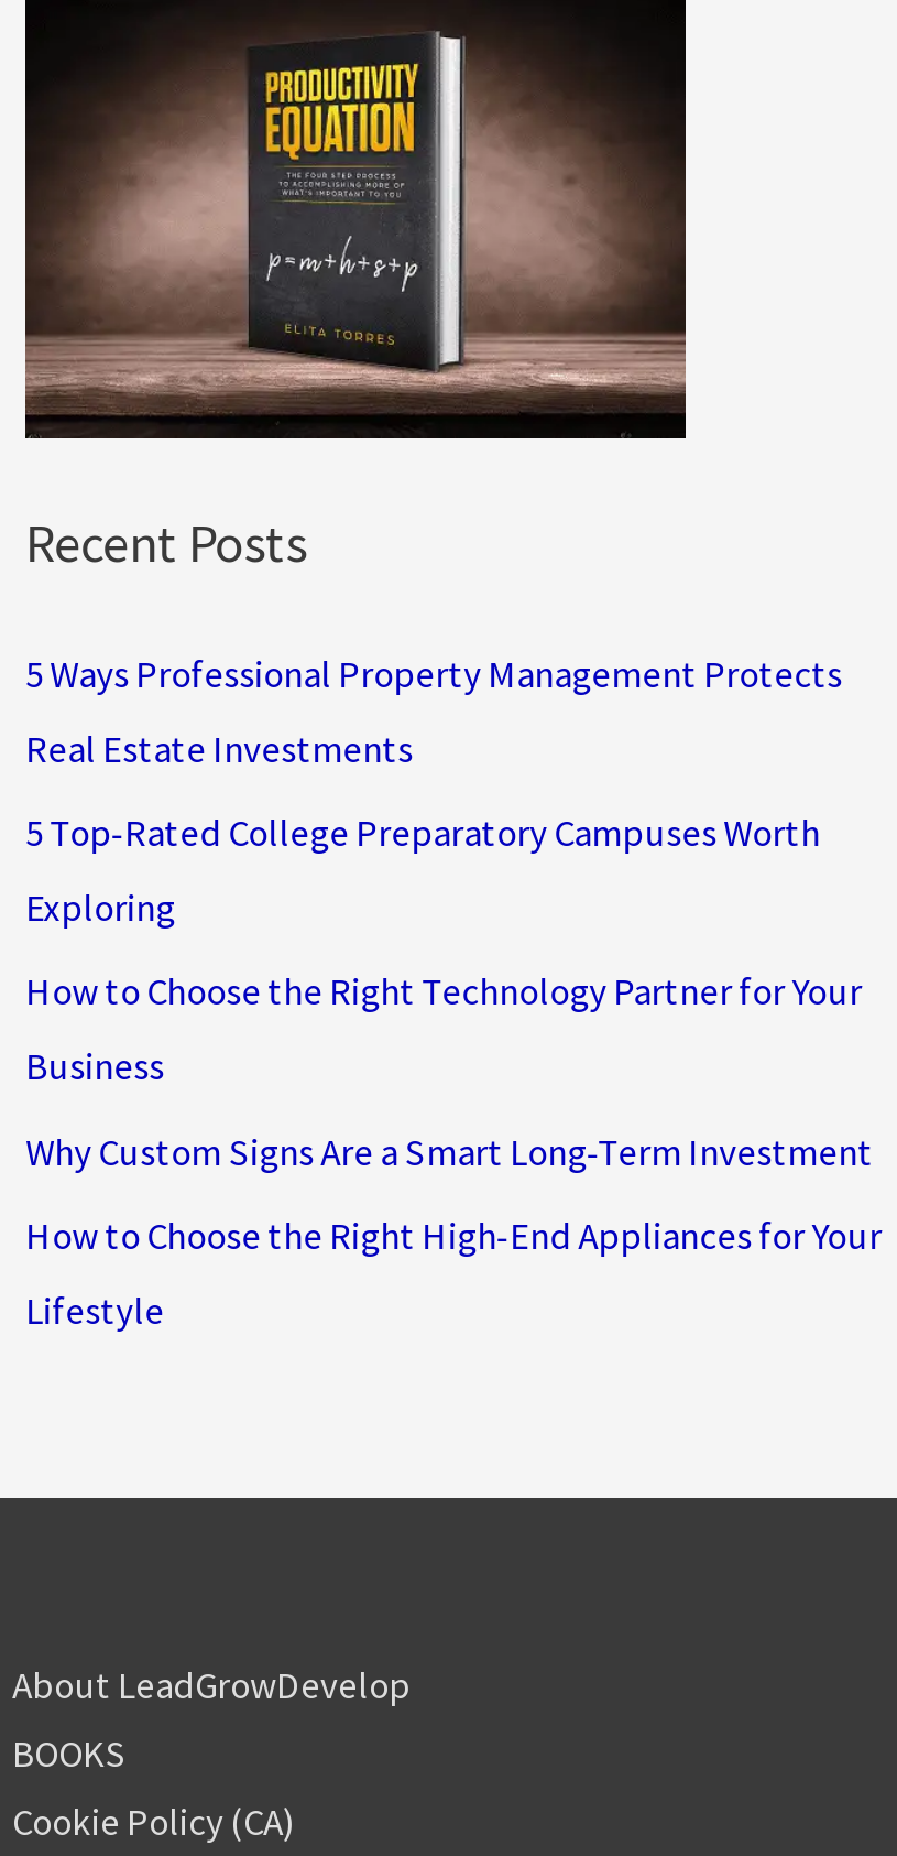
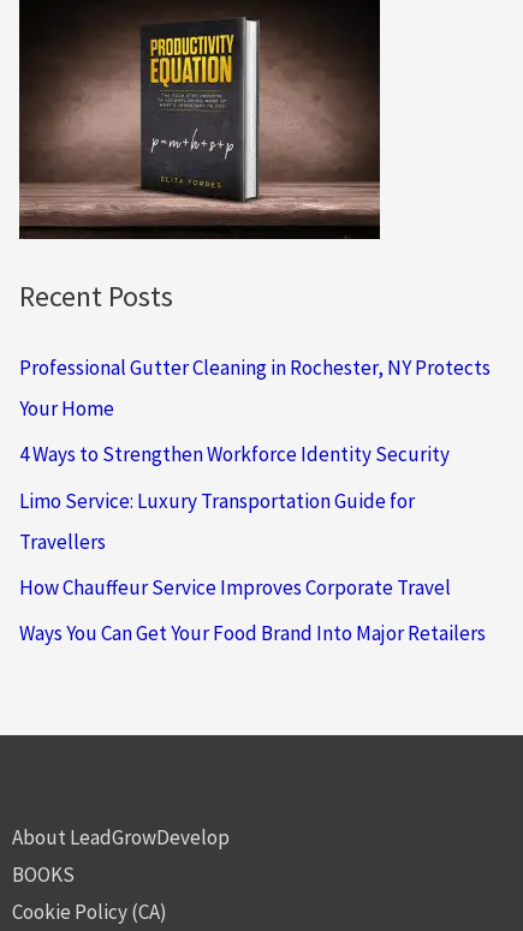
- 5 Ways Professional Property Management Protects
- Real Estate Investments
- 5 Top-Rated College Preparatory Campuses Worth
- Exploring
- How to Choose the Right Technology Partner for Your
- Business
- Why Custom Signs Are a Smart Long-Term Investment
- How to Choose the Right High-End Appliances for Your
- Lifestyle
+ Professional Gutter Cleaning in Rochester, NY Protects
+ Your Home
+ 4 Ways to Strengthen Workforce Identity Security
+ Limo Service: Luxury Transportation Guide for
+ Travellers
+ How Chauffeur Service Improves Corporate Travel
+ Ways You Can Get Your Food Brand Into Major Retailers
